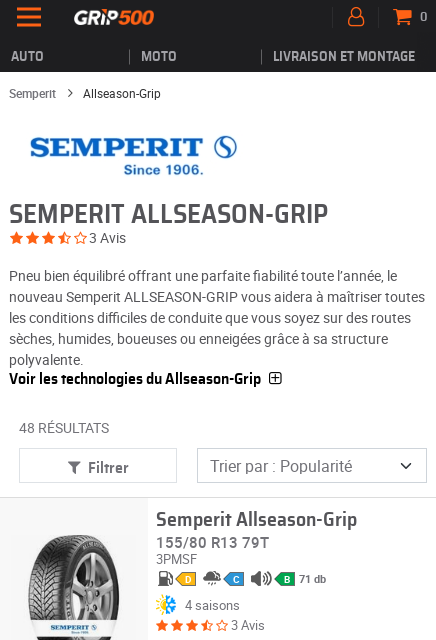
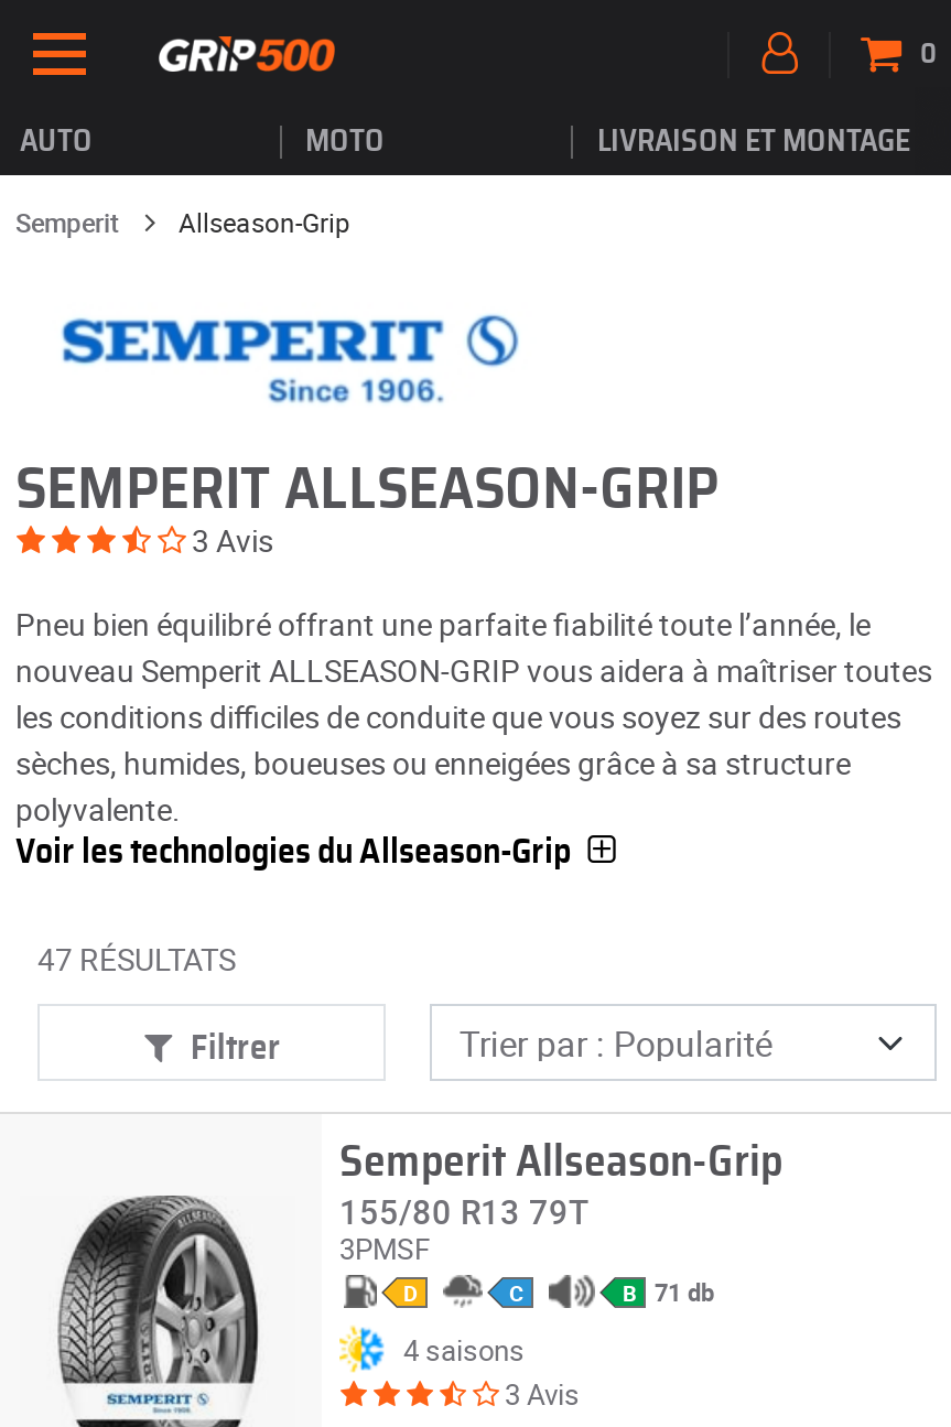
- 48 RÉSULTATS
+ 47 RÉSULTATS
